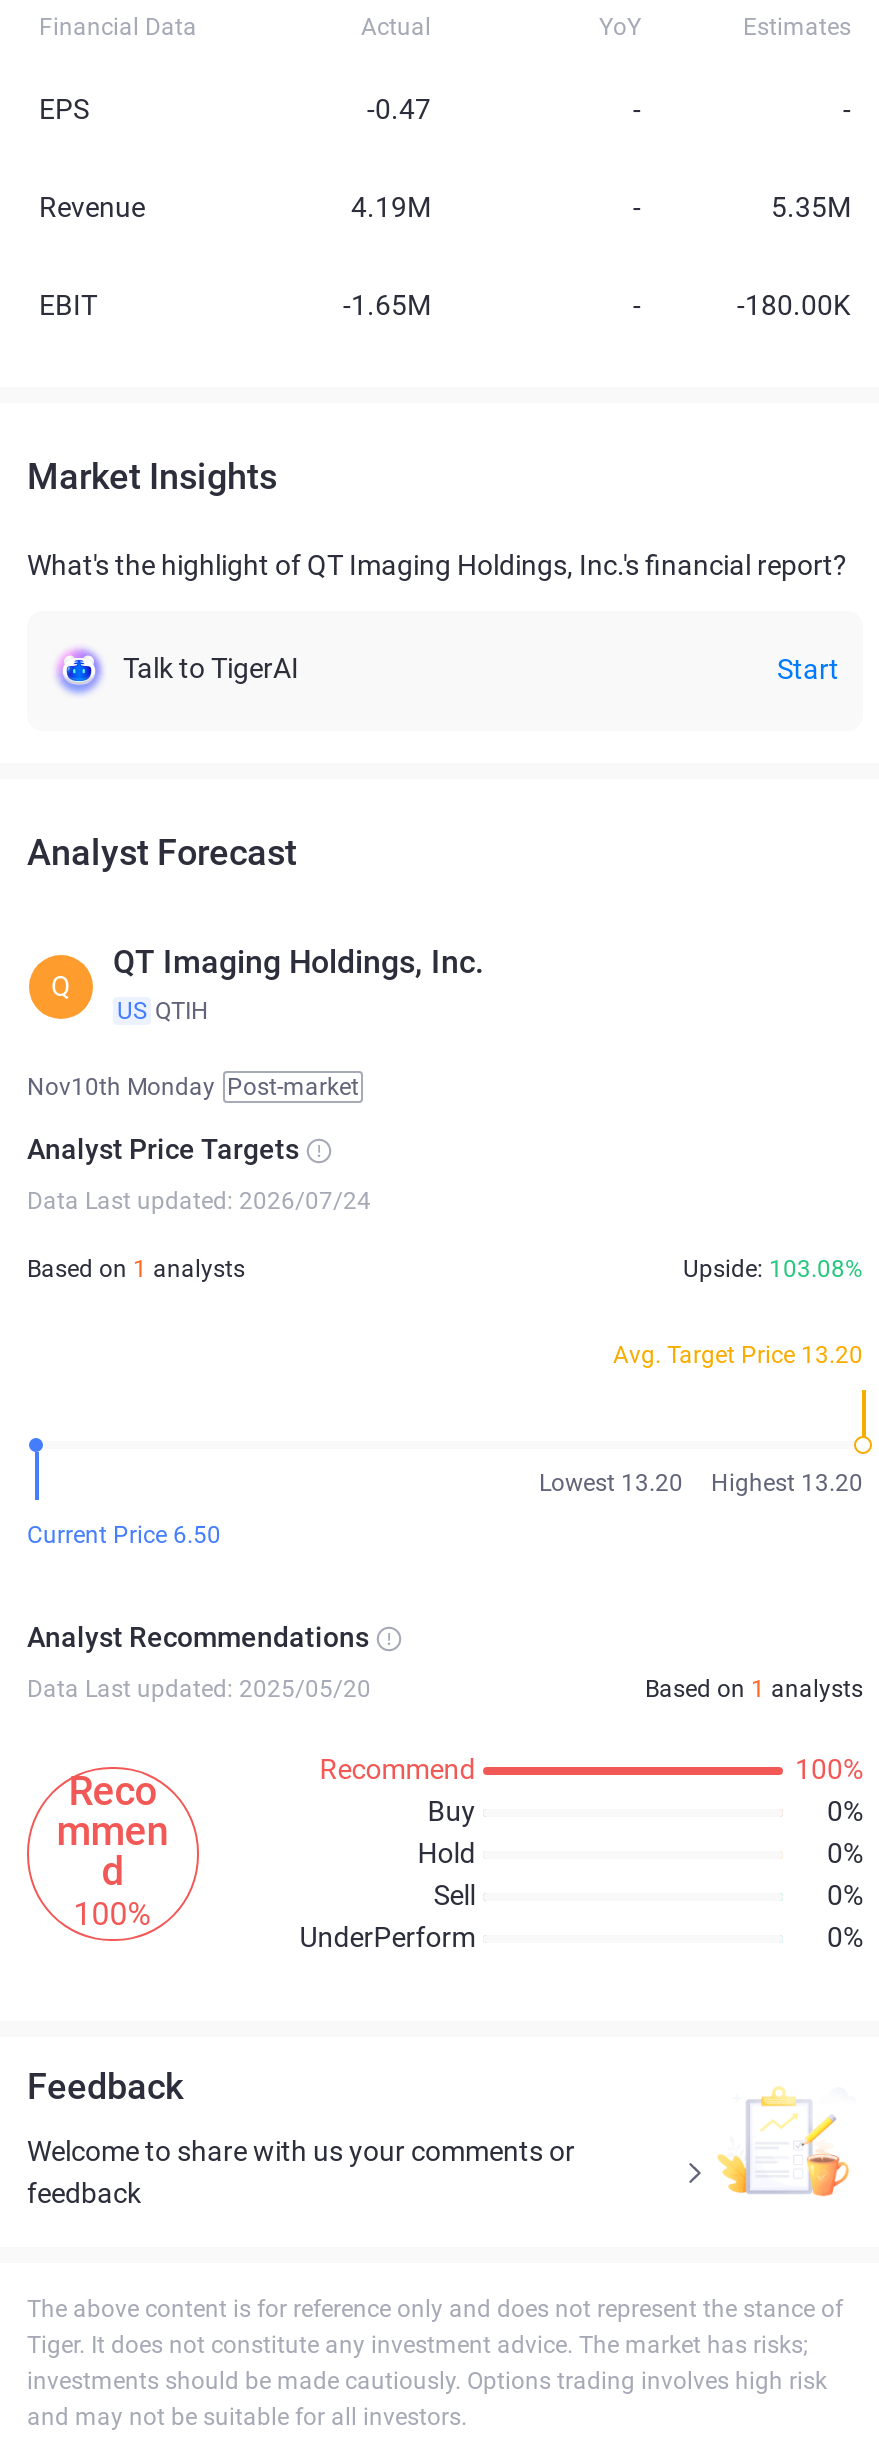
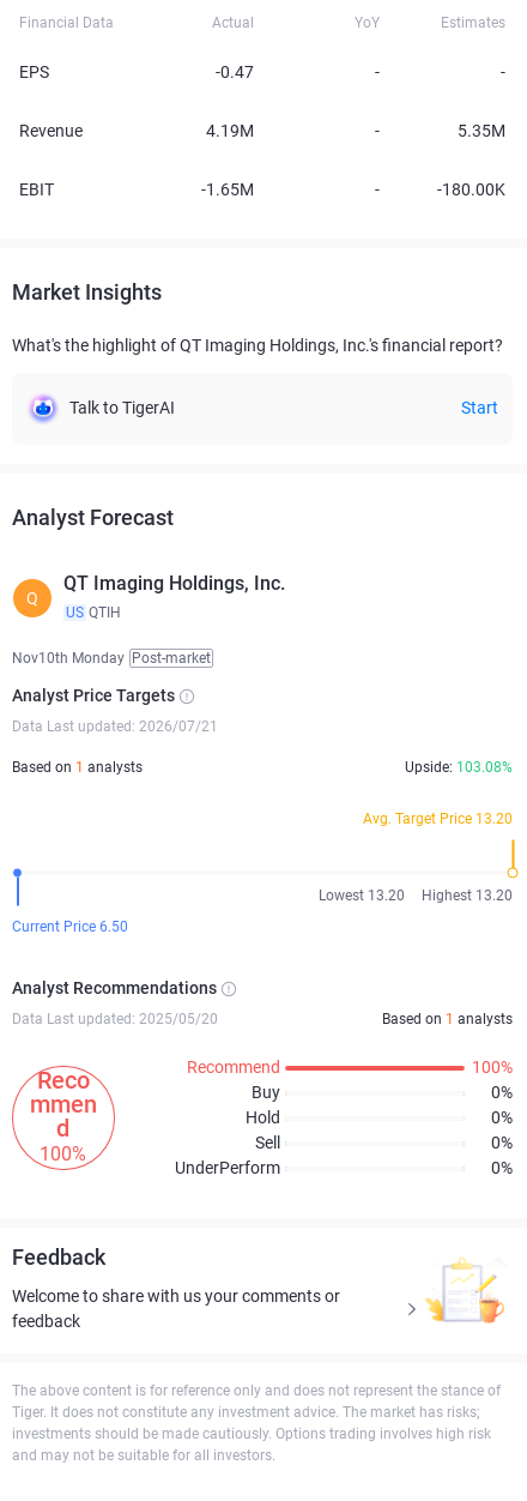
- Data Last updated: 2026/07/24
+ Data Last updated: 2026/07/21
